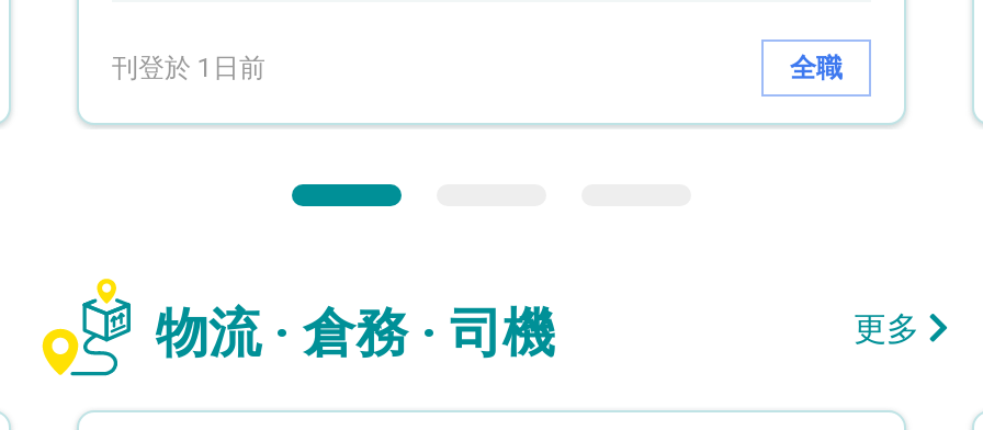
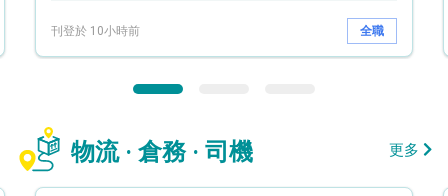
- 刊登於 1日前
+ 刊登於 10小時前
